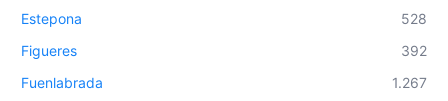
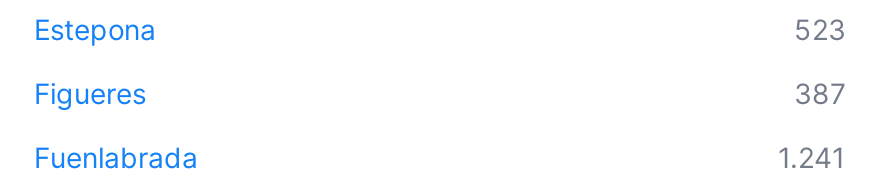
- 528
+ 523

- 392
+ 387

- 1.267
+ 1.241
